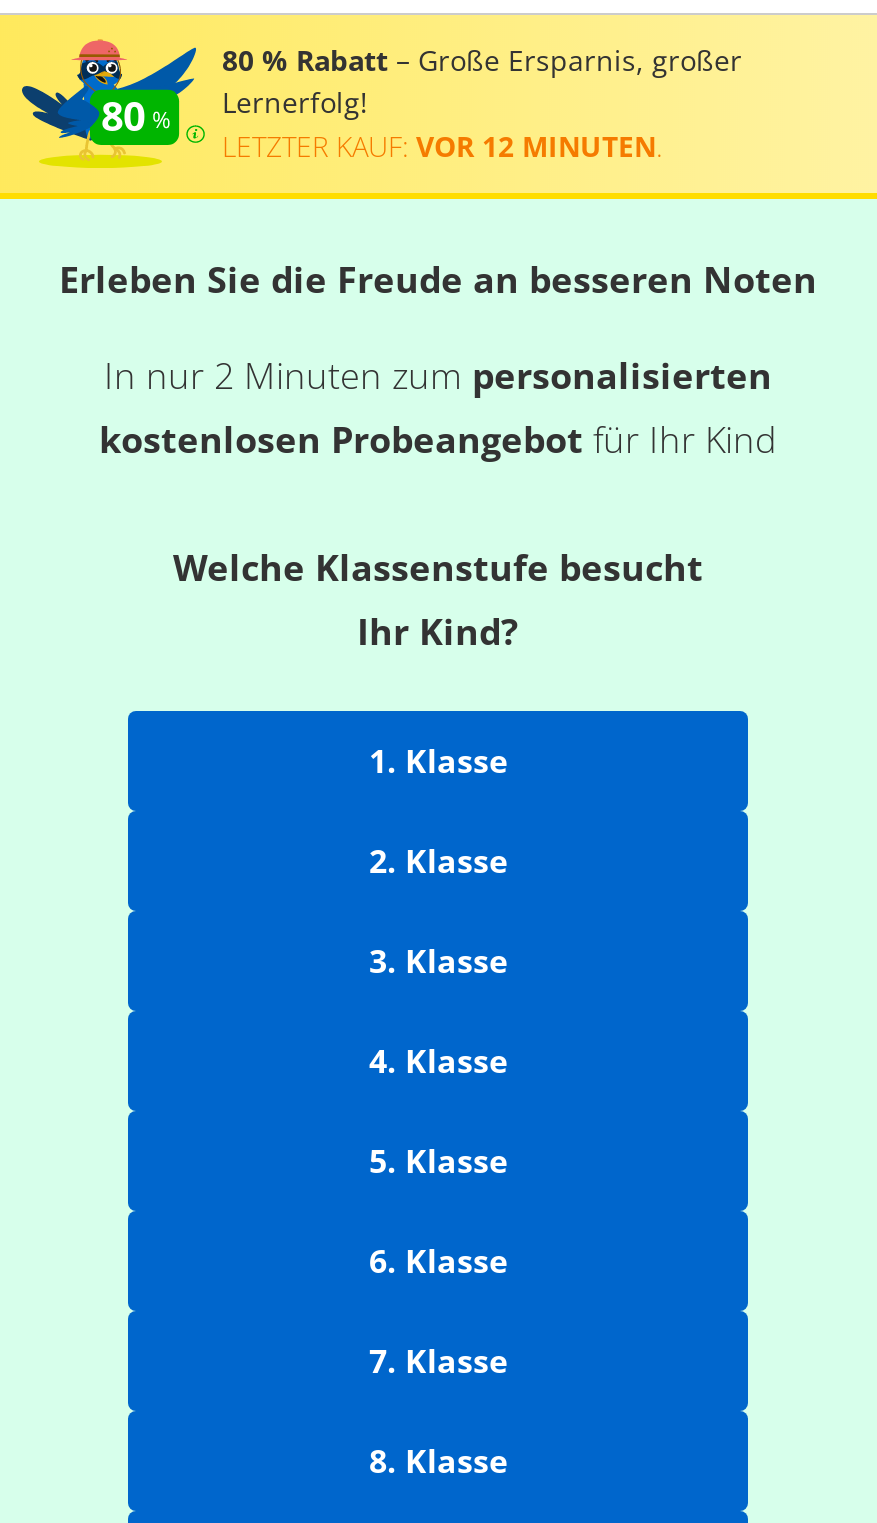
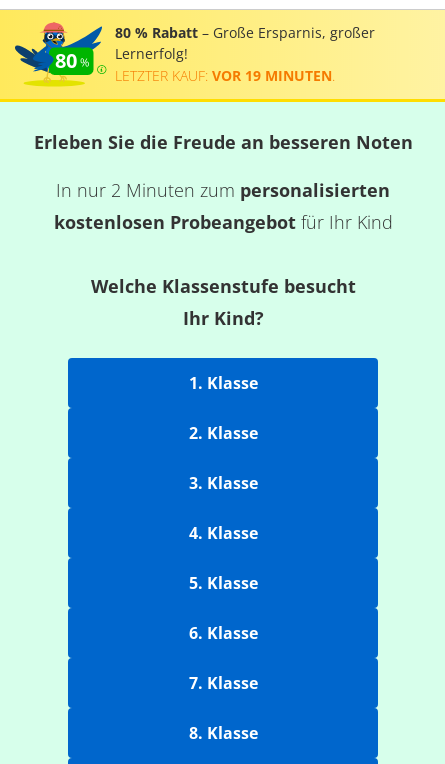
- LETZTER KAUF: VOR 12 MINUTEN.
+ LETZTER KAUF: VOR 19 MINUTEN.
